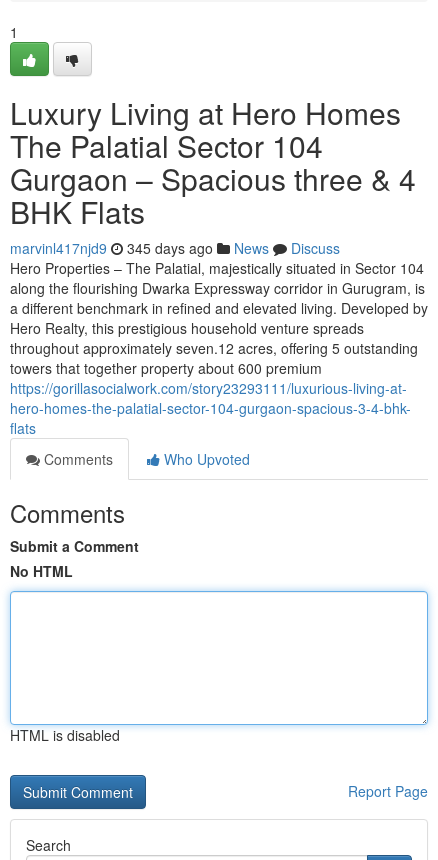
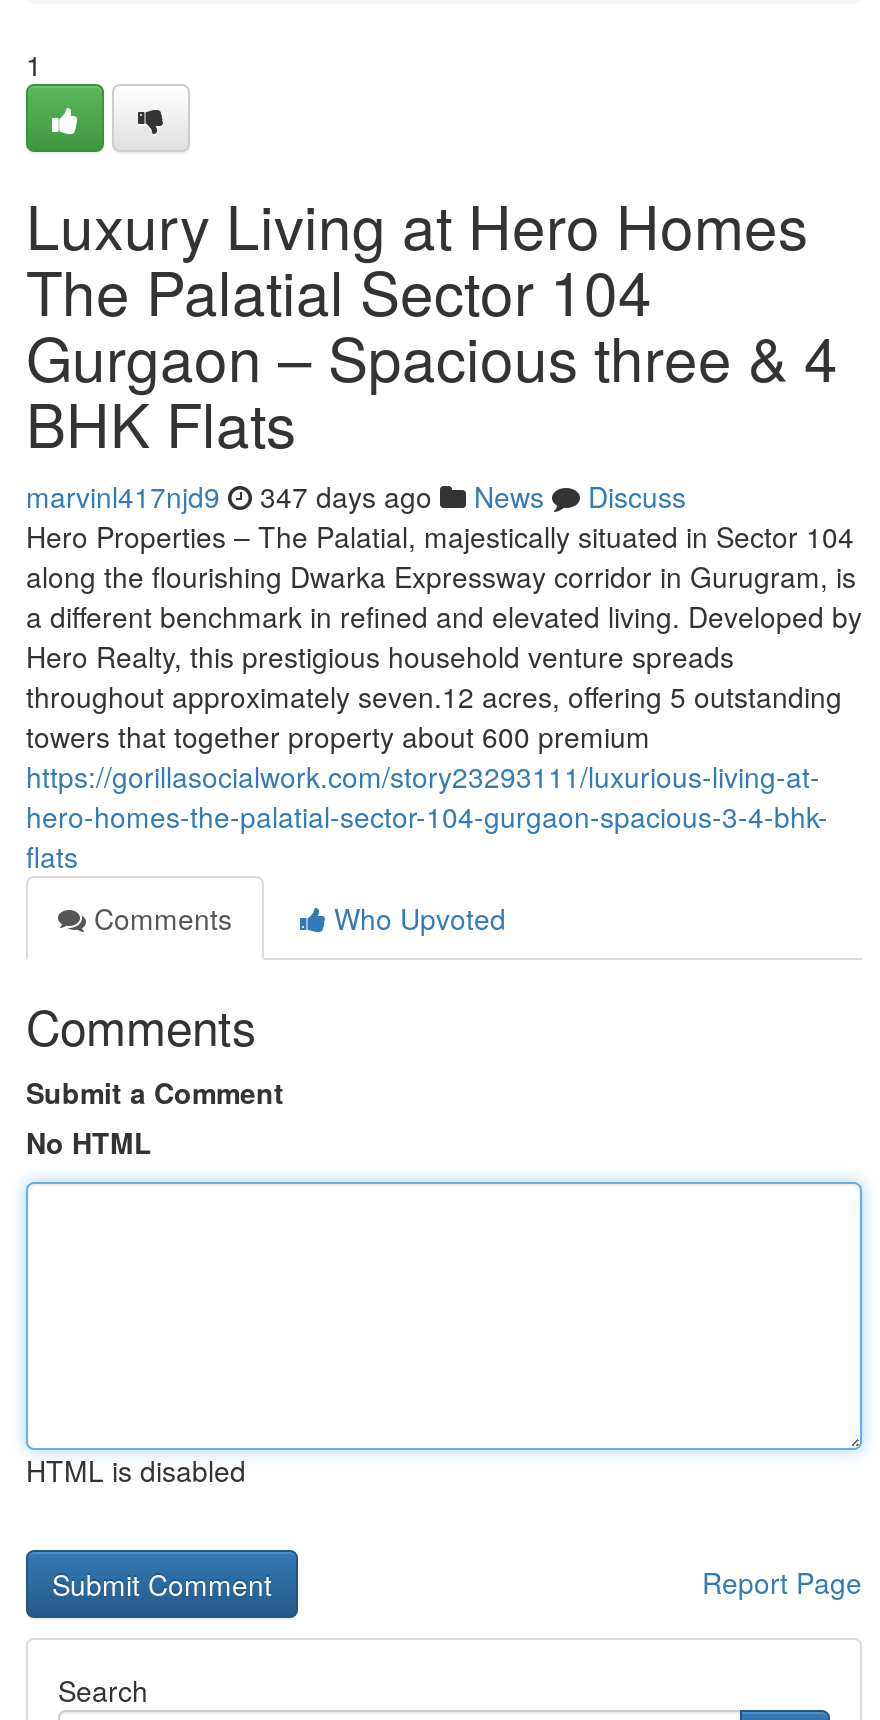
- marvinl417njd9 345 days ago News Discuss
+ marvinl417njd9 347 days ago News Discuss
